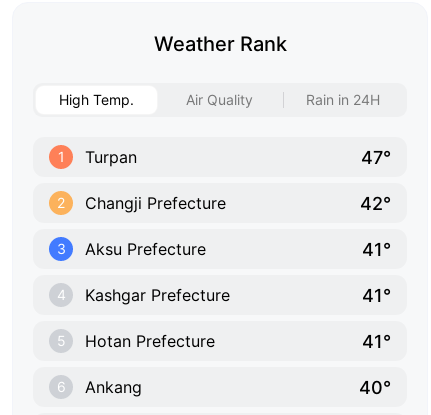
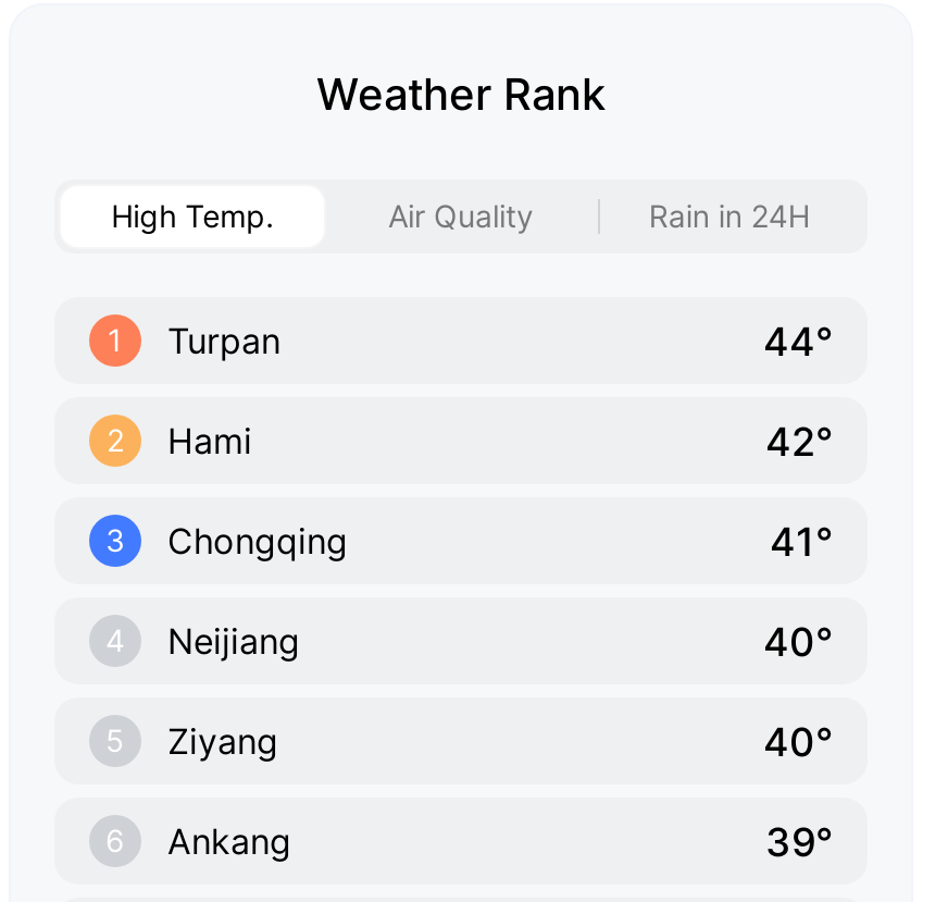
- 47°
+ 44°

- Changji Prefecture
+ Hami

- Aksu Prefecture
+ Chongqing

- Kashgar Prefecture
- 41°
+ Neijiang
+ 40°

- Hotan Prefecture
- 41°
+ Ziyang
+ 40°

- 40°
+ 39°
